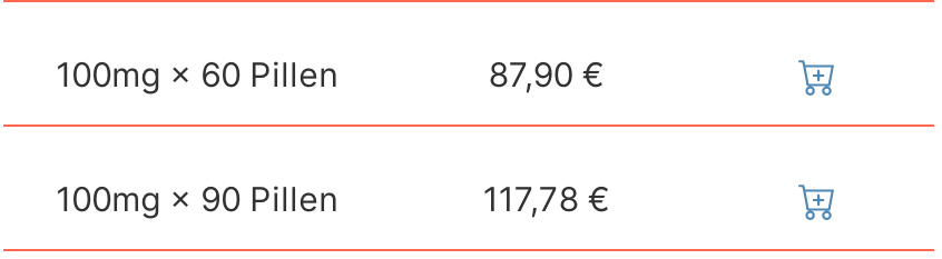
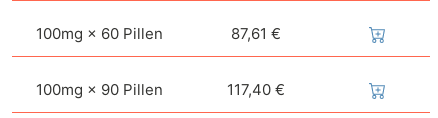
- 87,90 €
+ 87,61 €

- 117,78 €
+ 117,40 €
